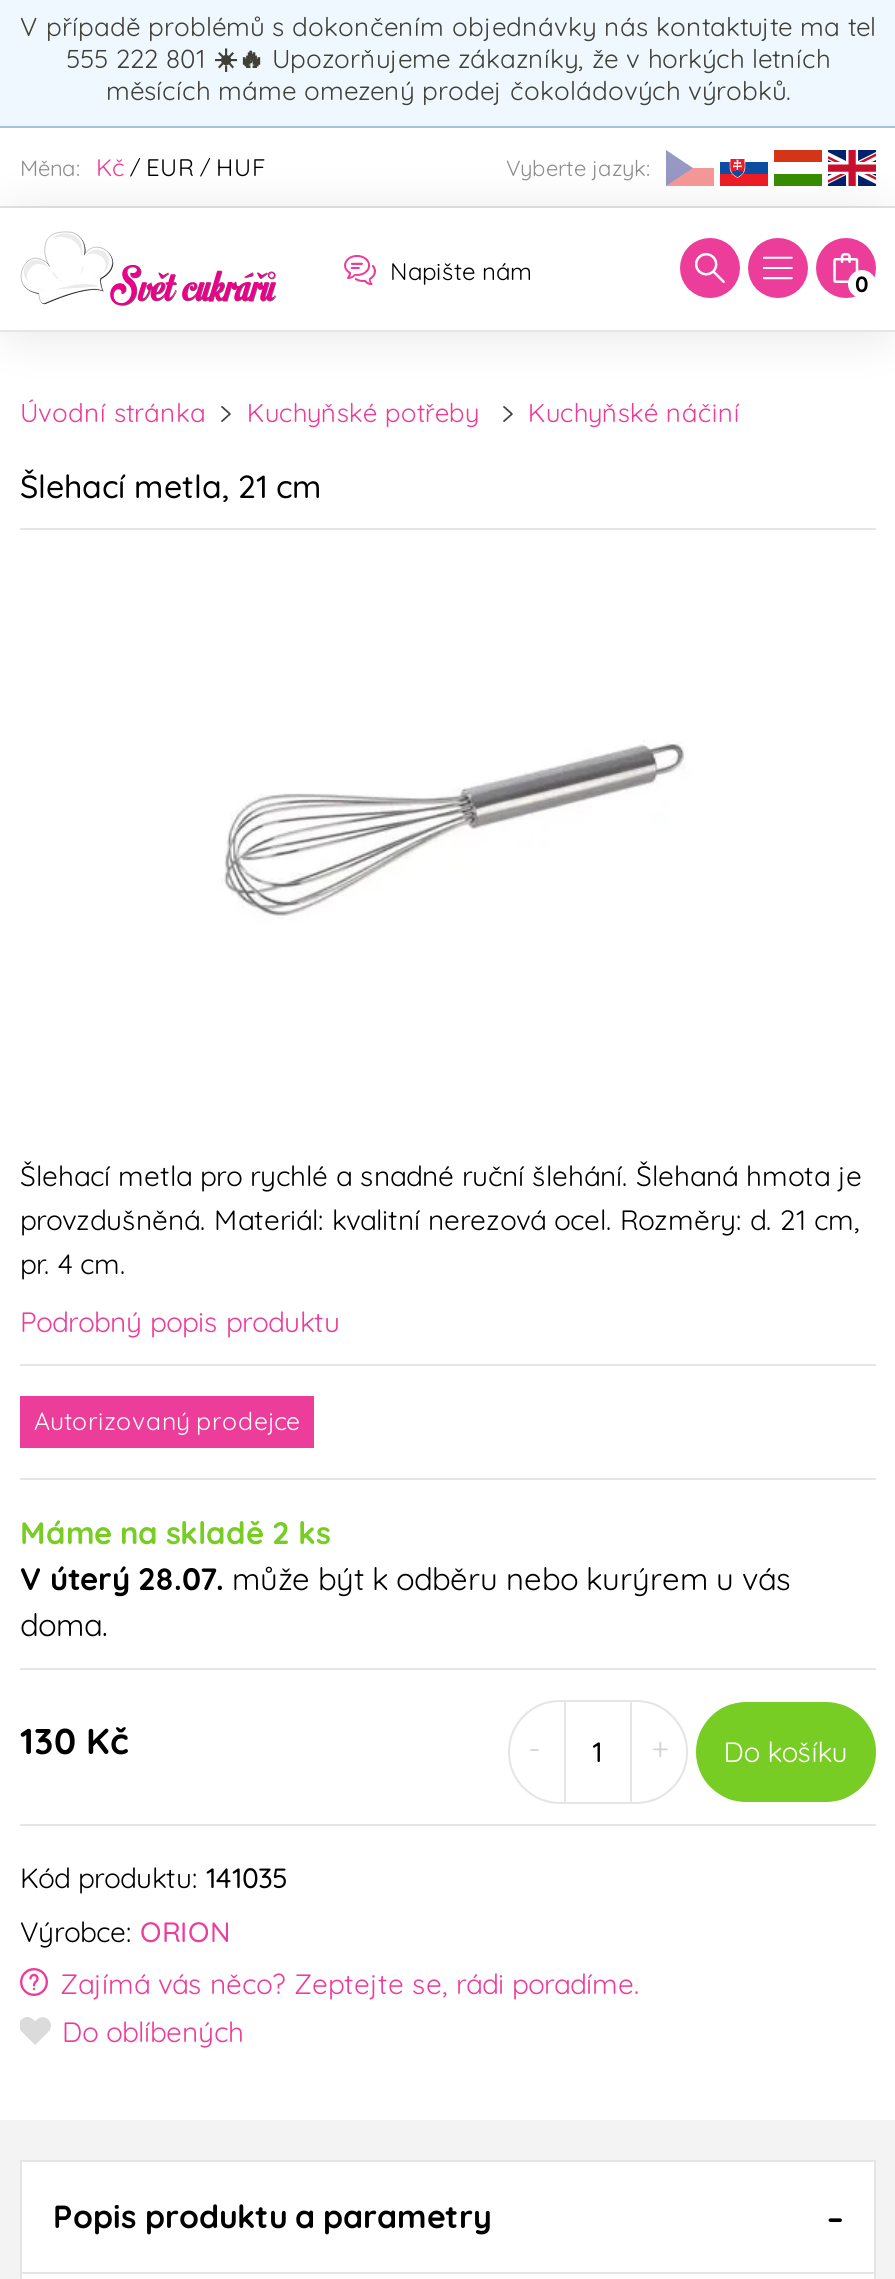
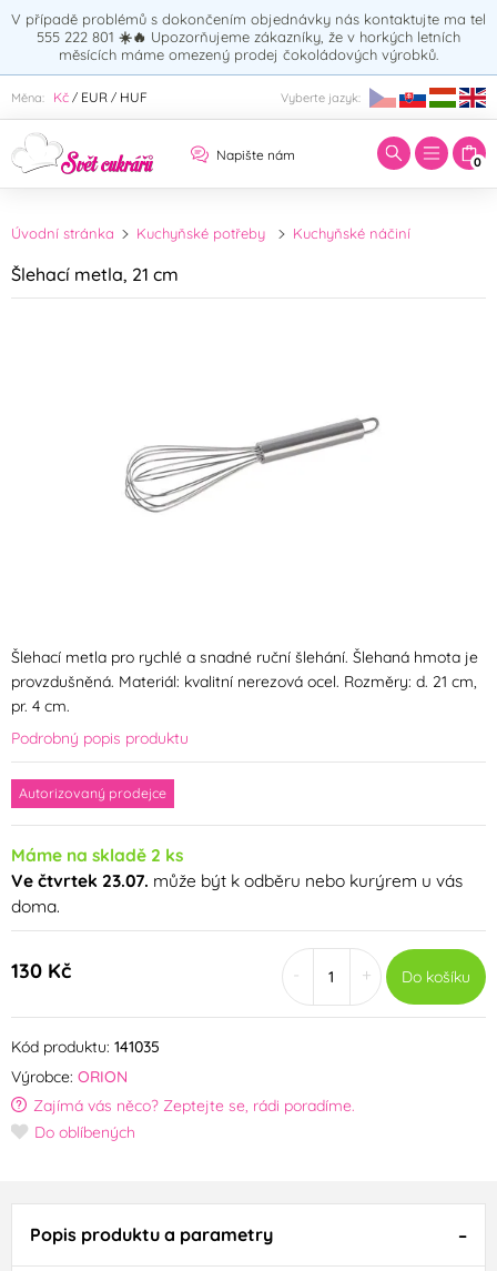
- V úterý 28.07. může být k odběru nebo kurýrem u vás
+ Ve čtvrtek 23.07. může být k odběru nebo kurýrem u vás
